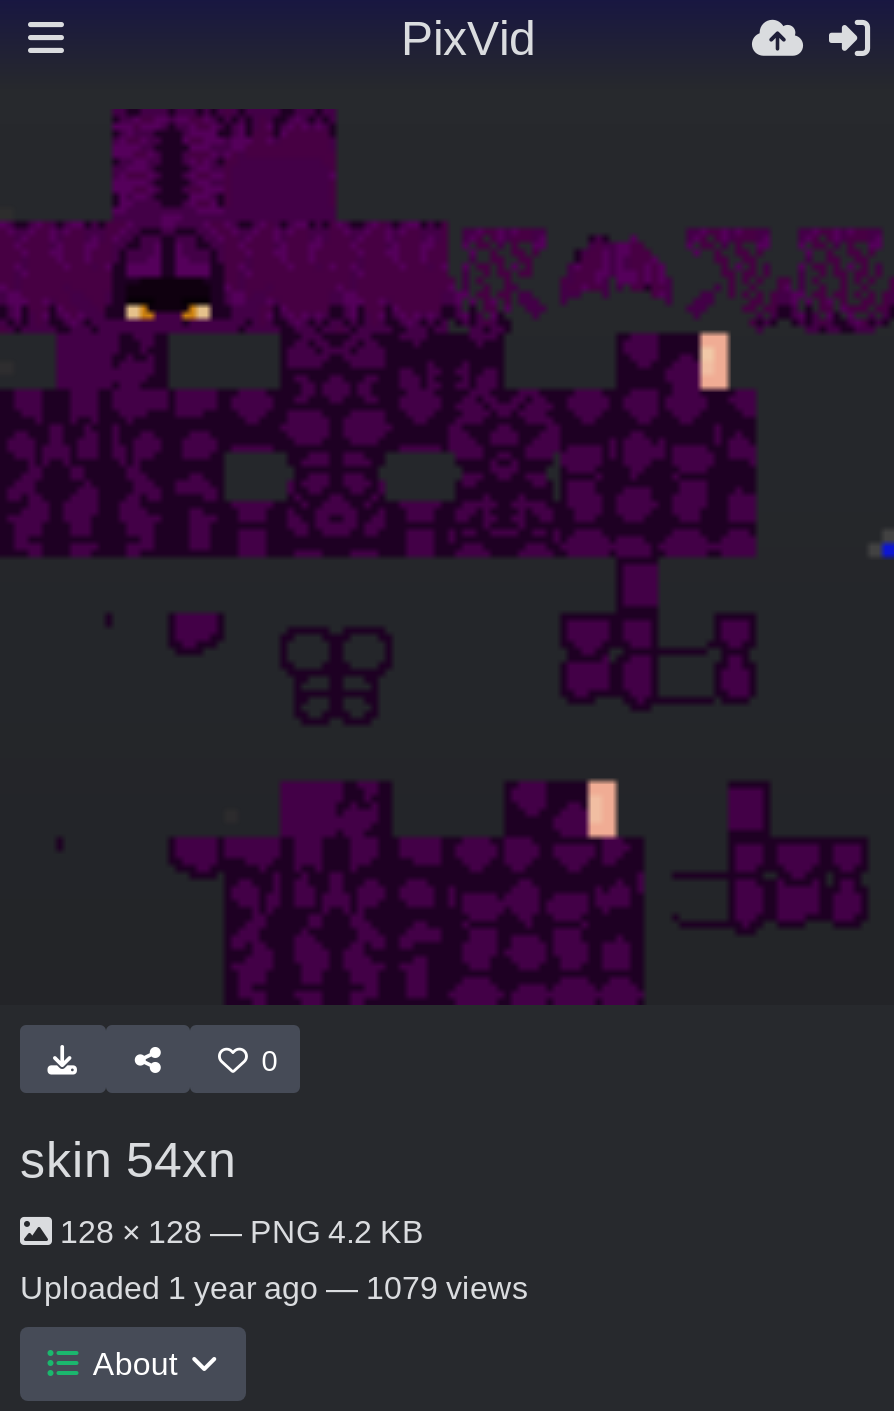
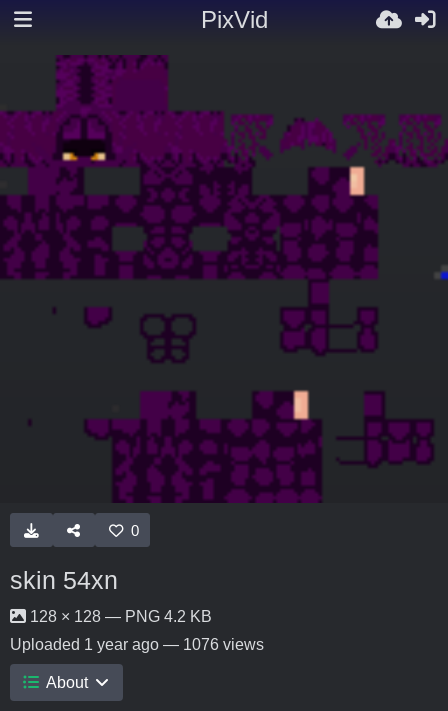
- Uploaded 1 year ago — 1079 views
+ Uploaded 1 year ago — 1076 views
